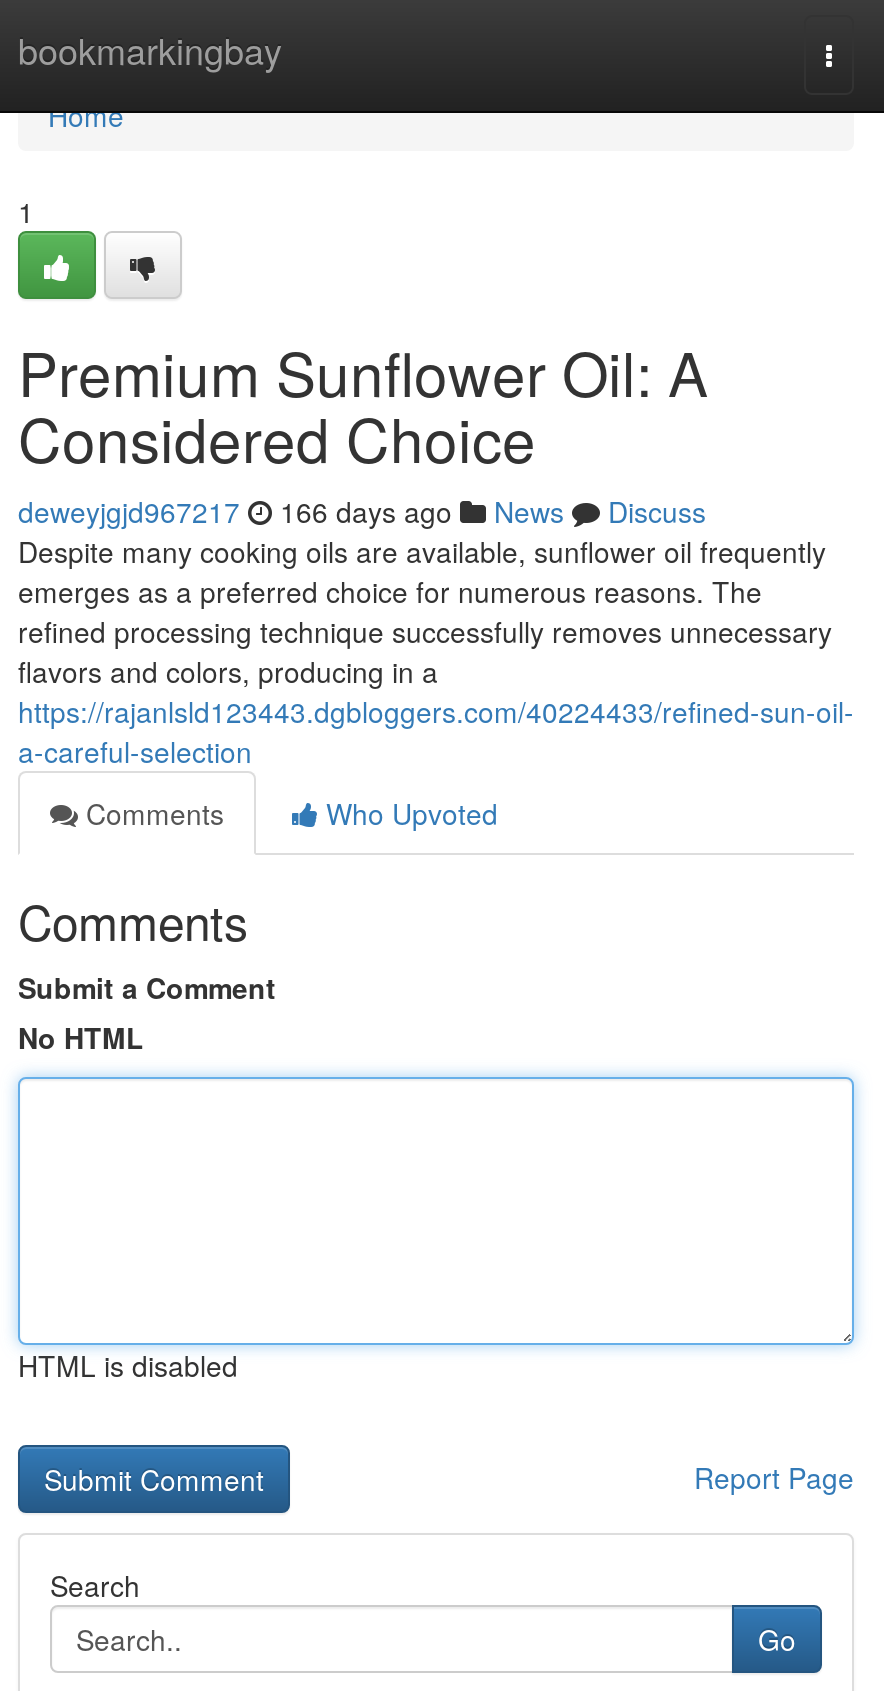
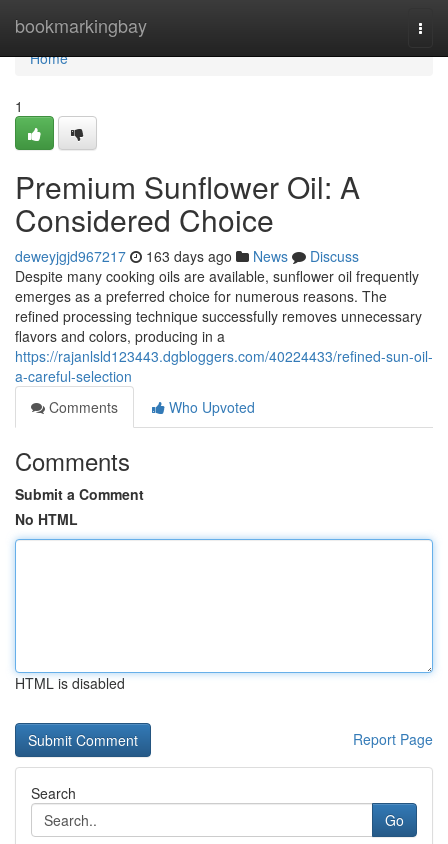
- deweyjgjd967217 166 days ago News Discuss
+ deweyjgjd967217 163 days ago News Discuss
